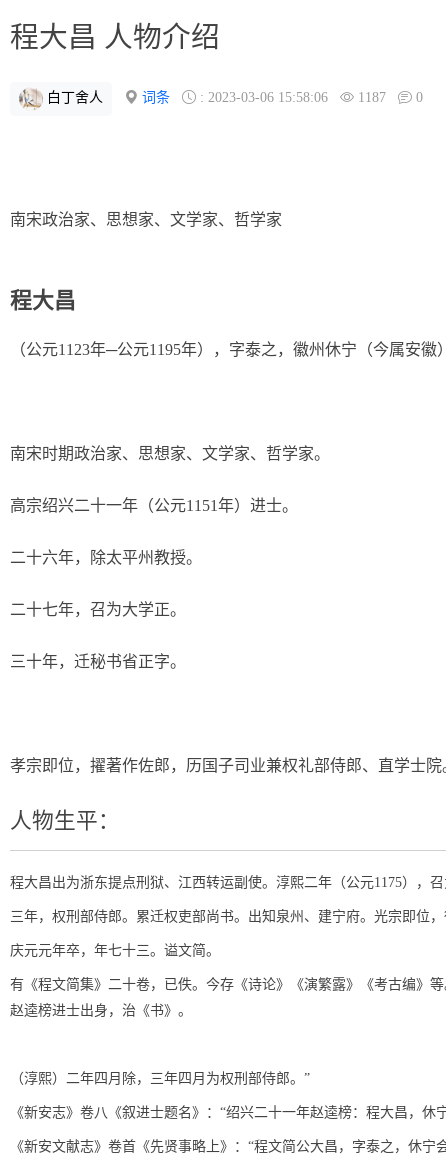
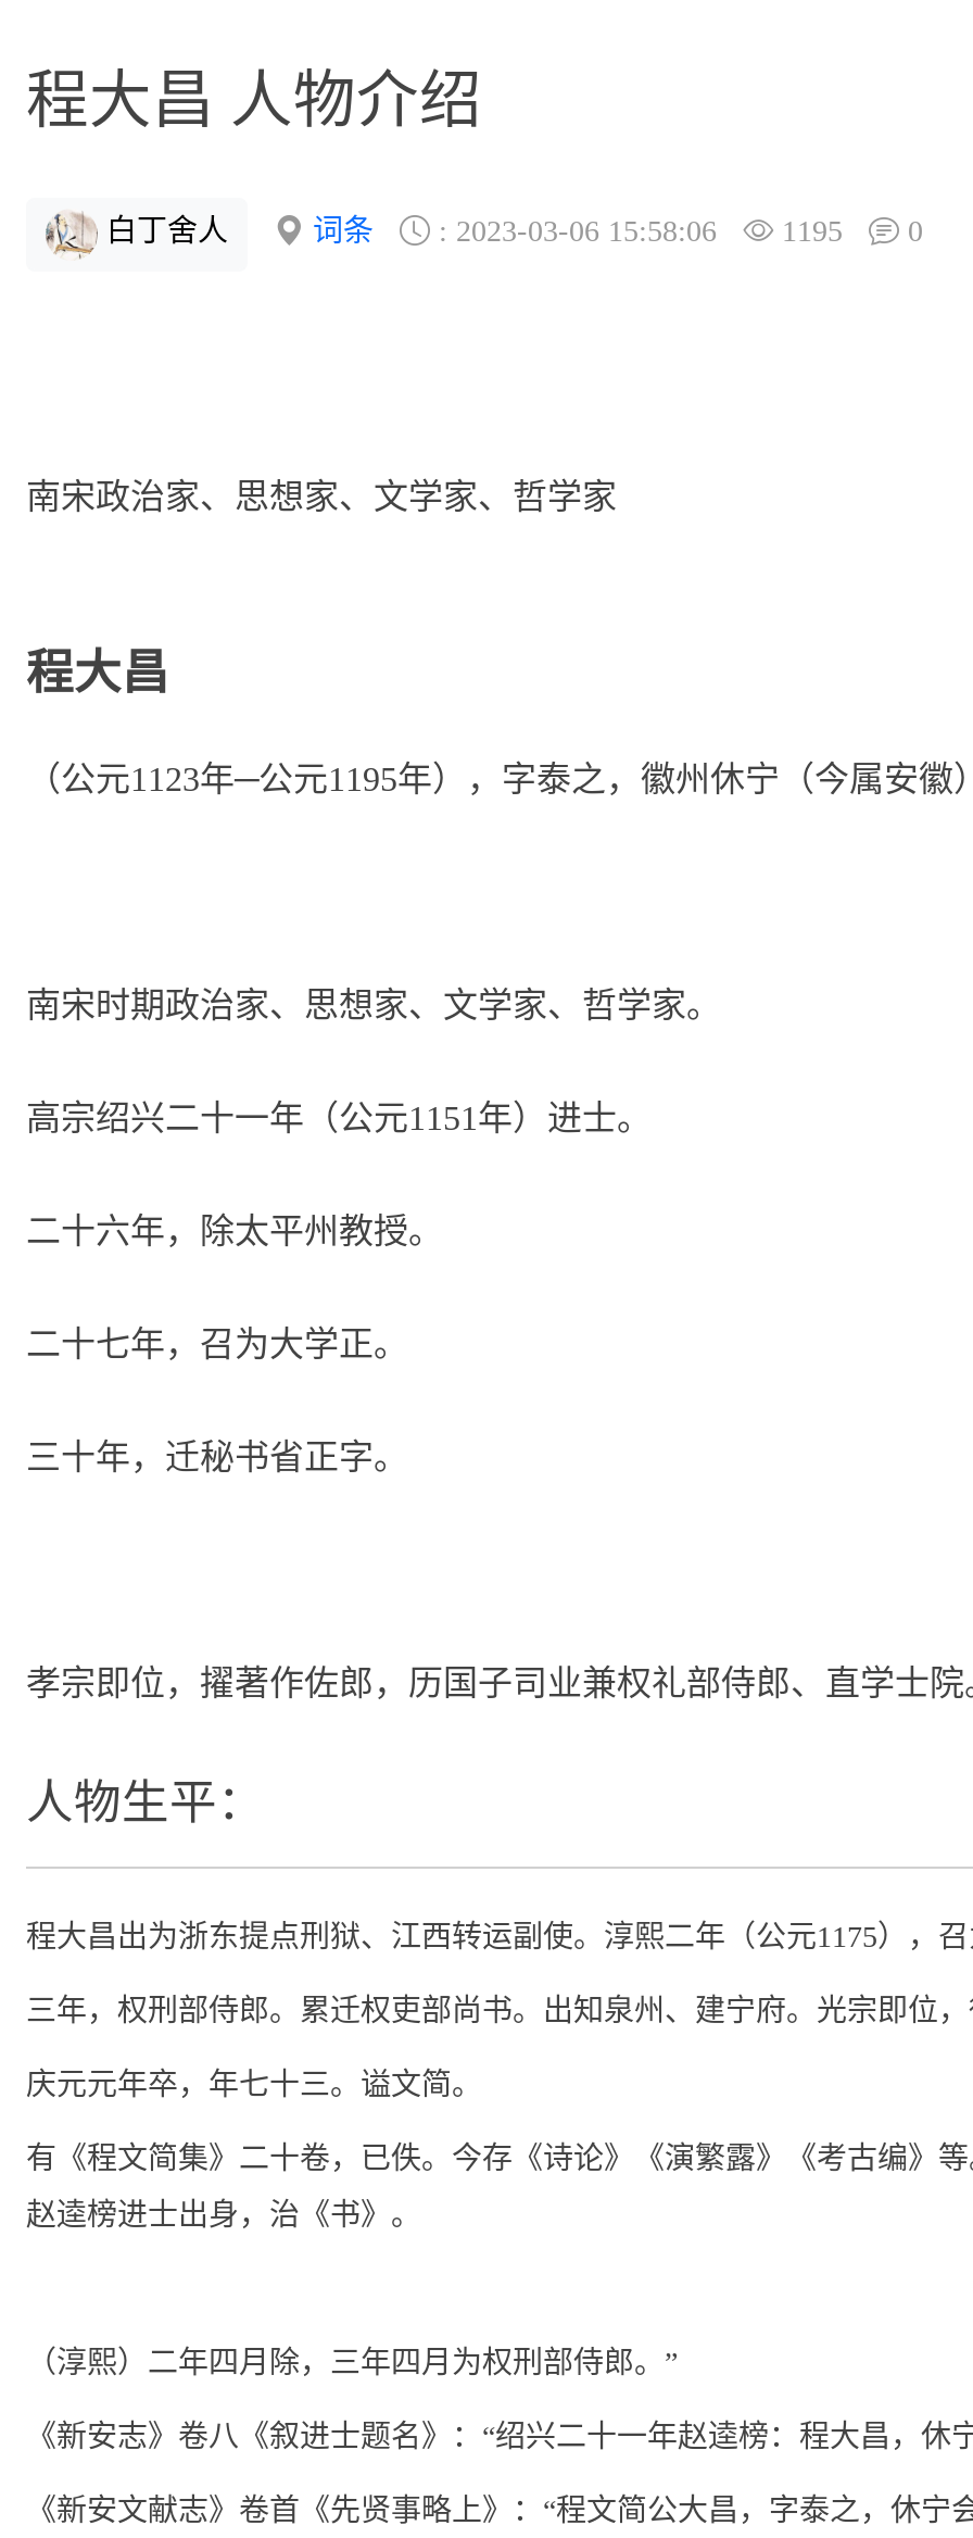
- 词条 : 2023-03-06 15:58:06 1187 0
+ 词条 : 2023-03-06 15:58:06 1195 0
